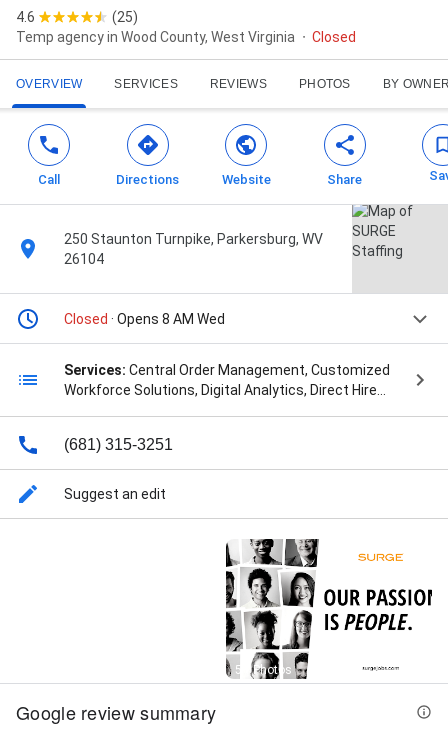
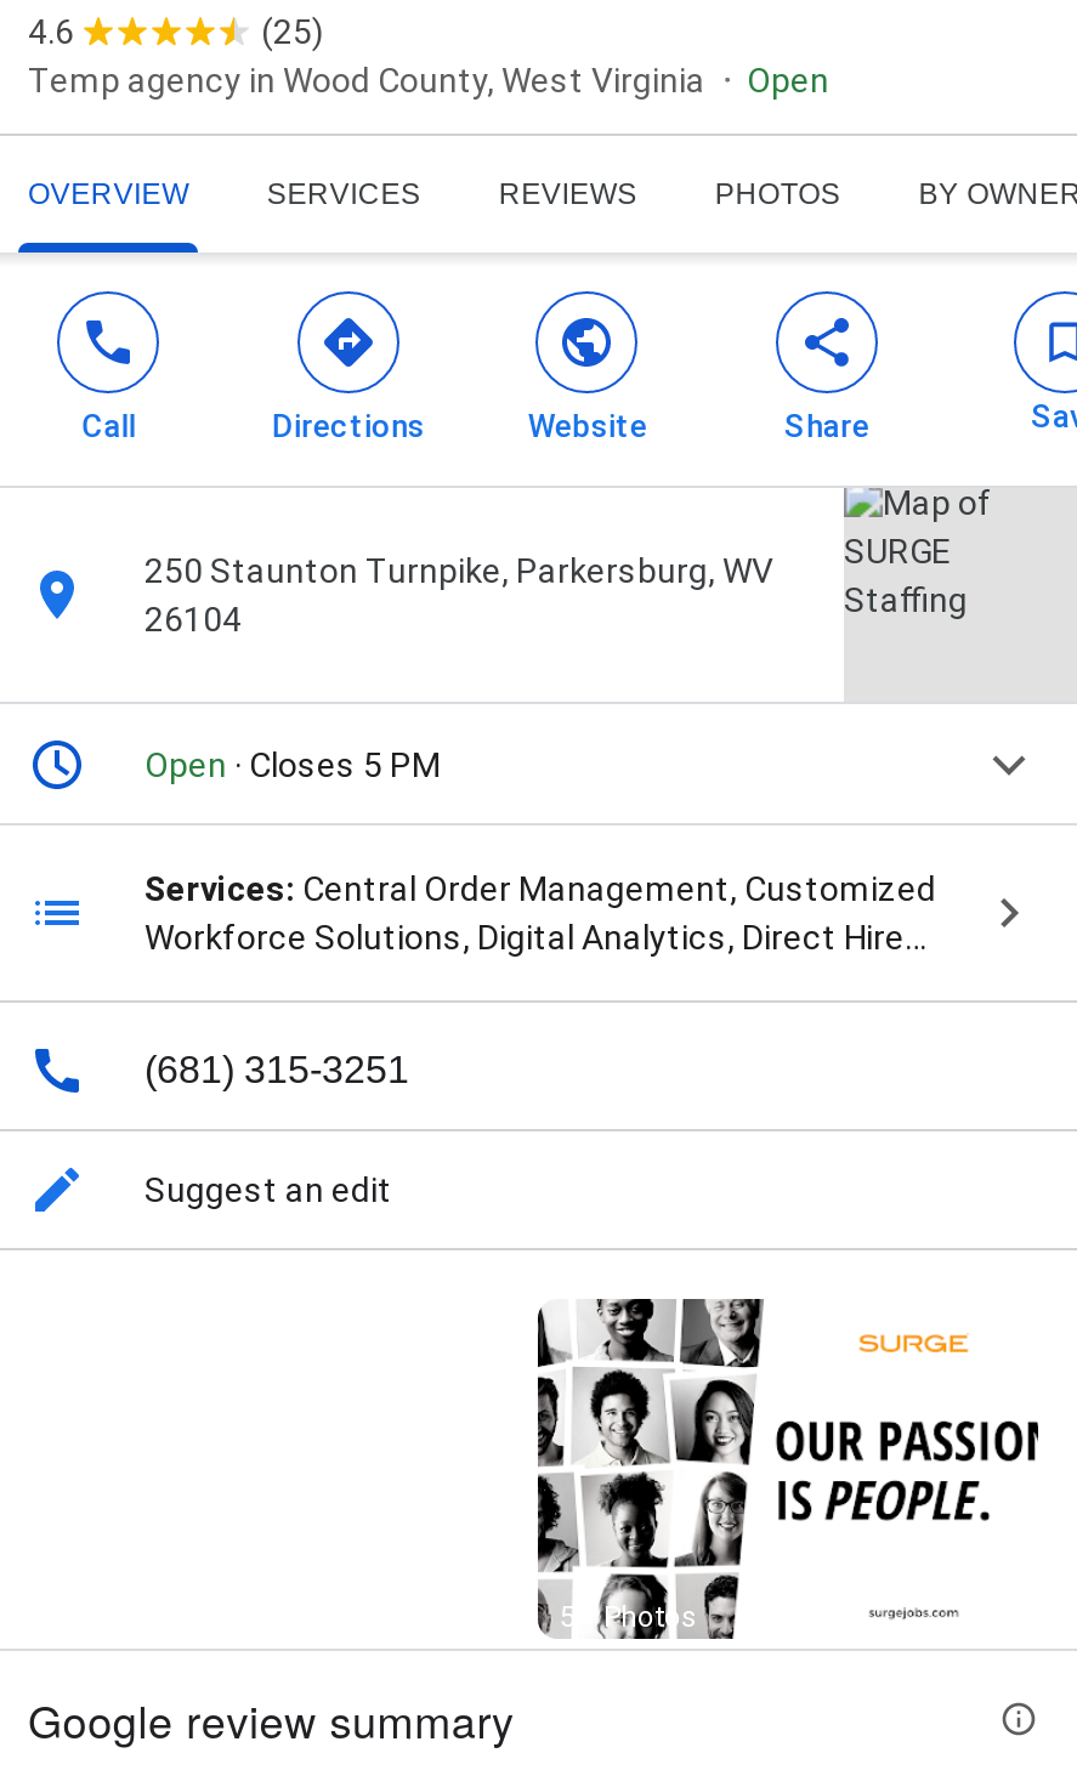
- Closed
+ Open

- Closed · Opens 8 AM Wed
+ Open · Closes 5 PM
